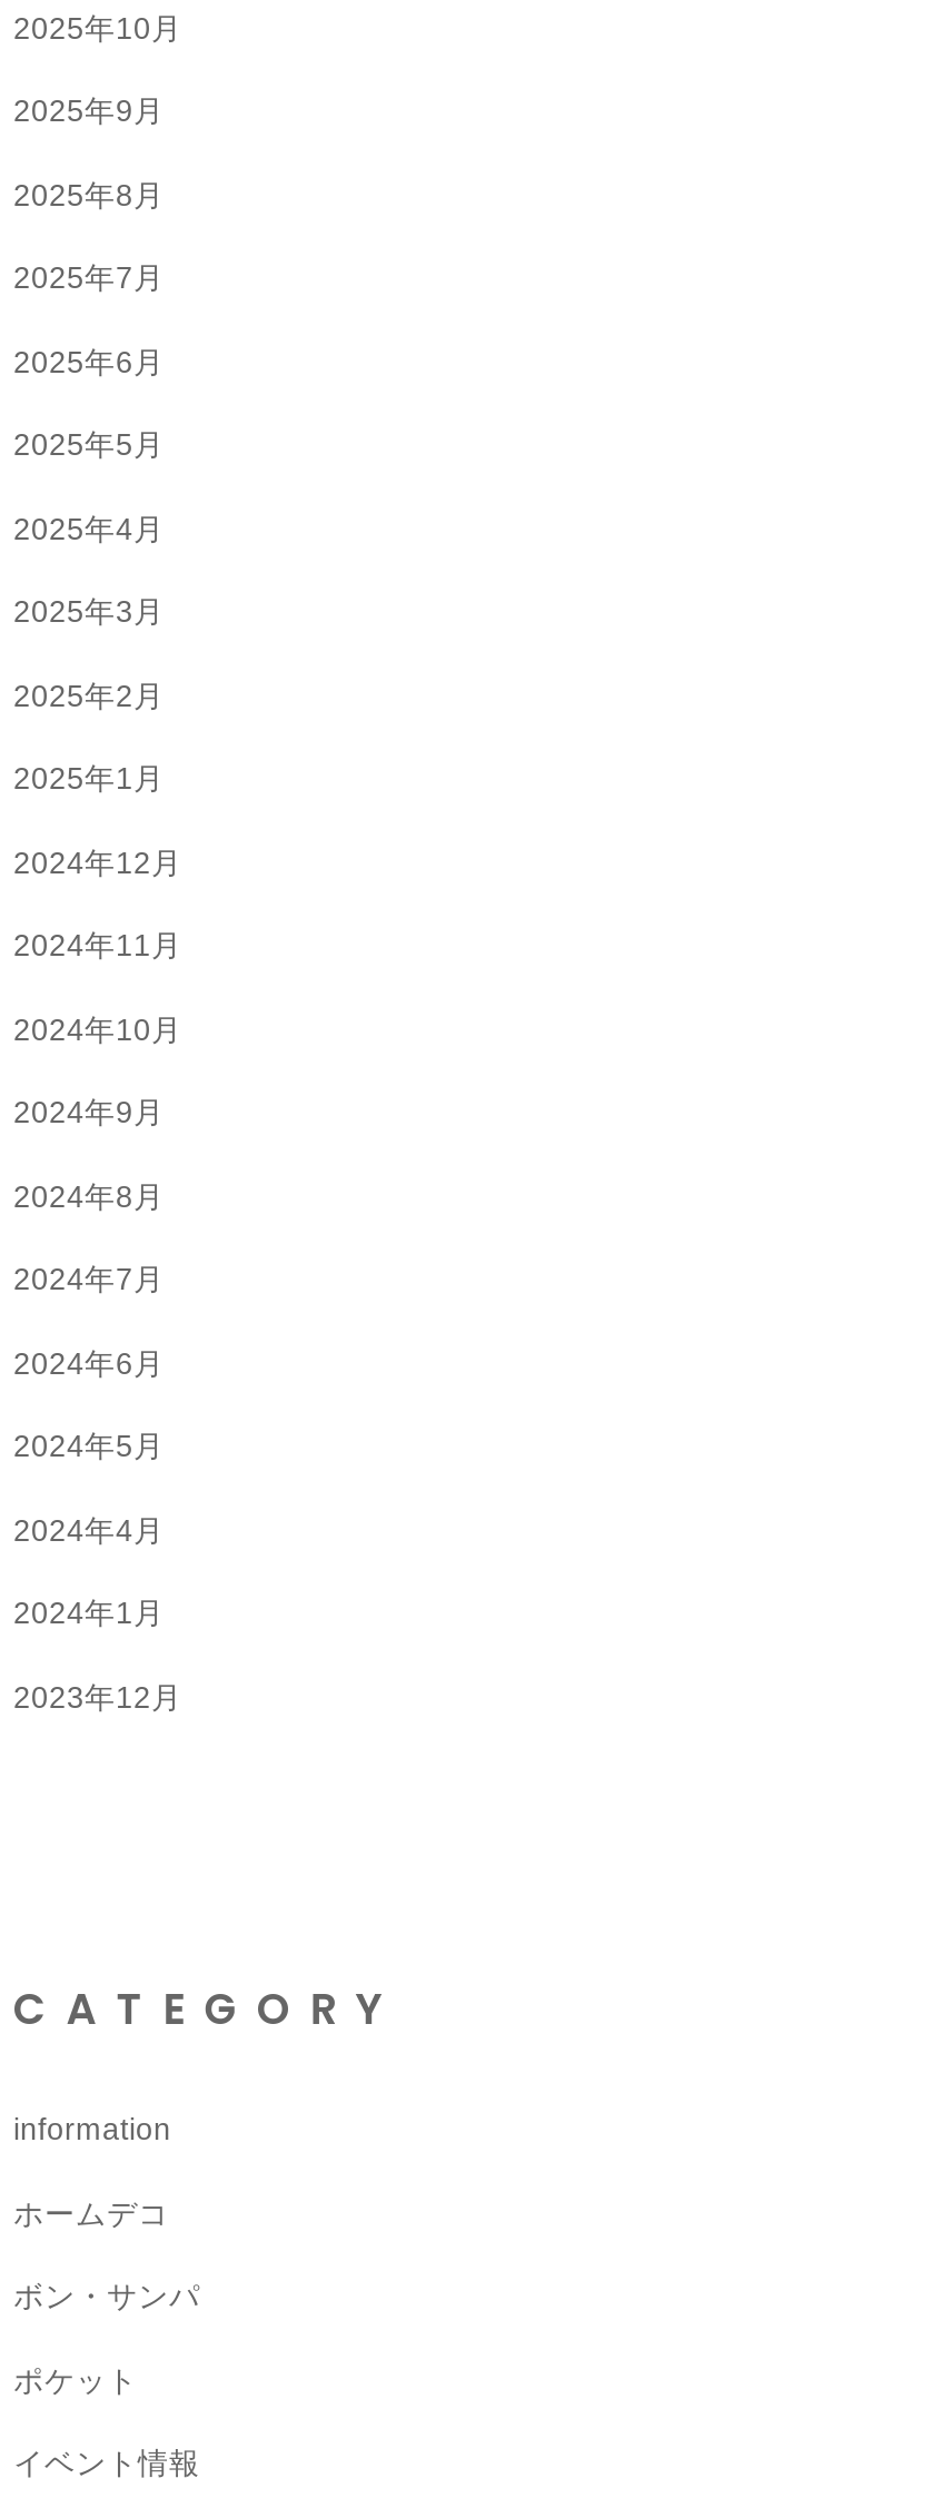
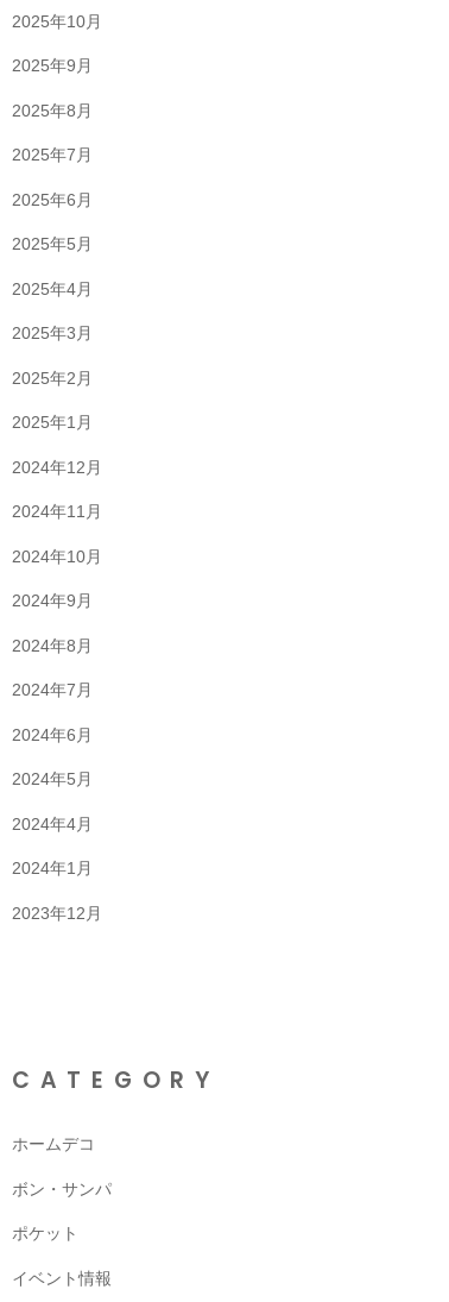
- information
